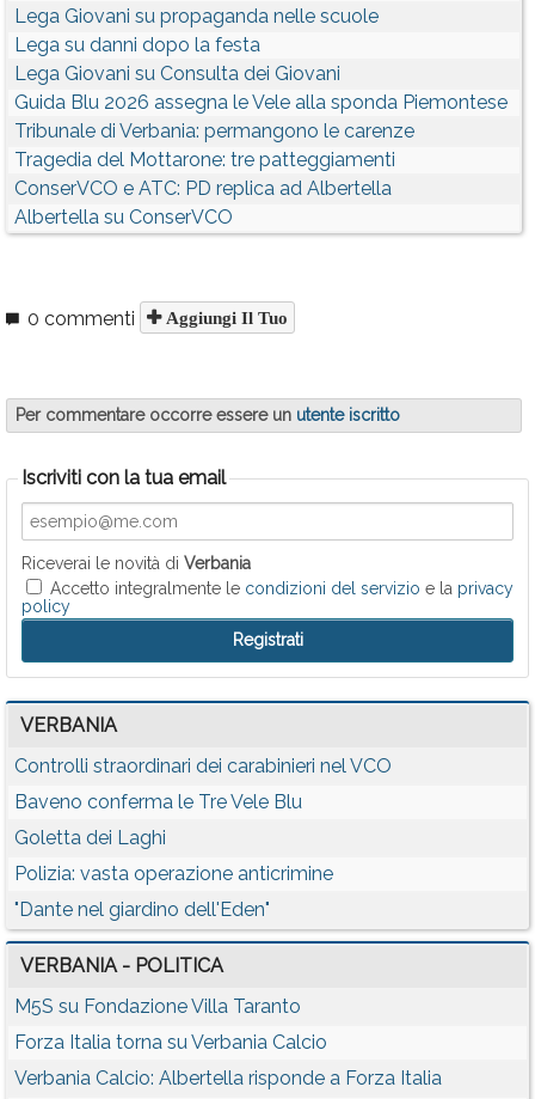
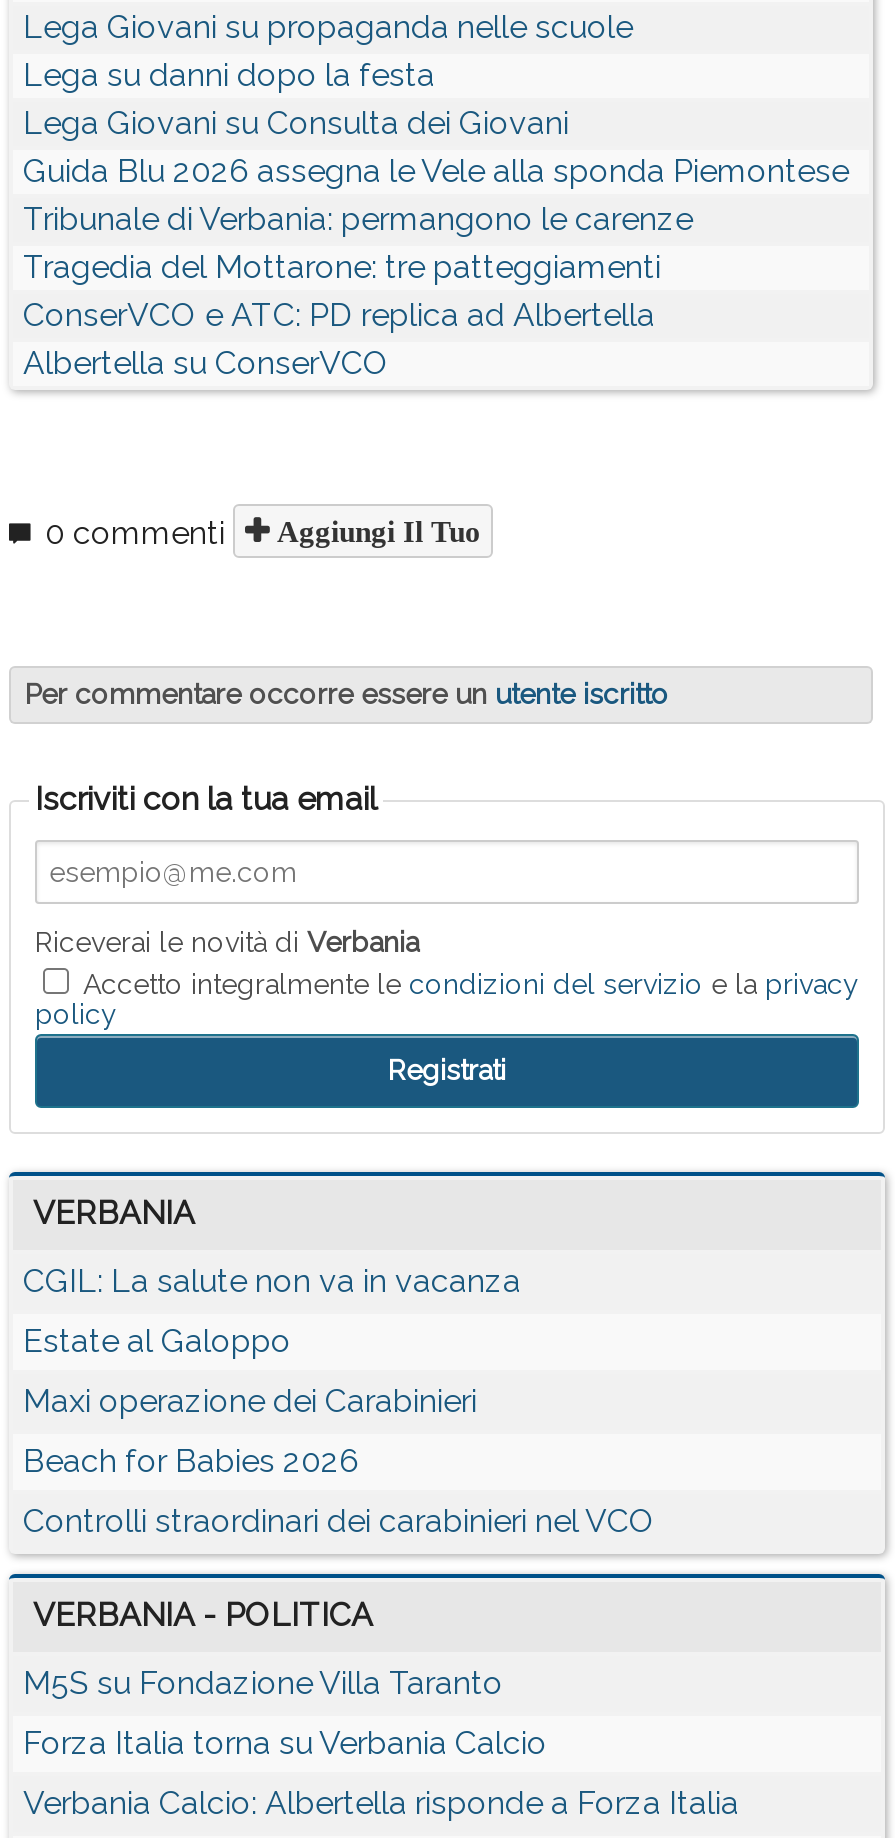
+ CGIL: La salute non va in vacanza
+ Estate al Galoppo
+ Maxi operazione dei Carabinieri
+ Beach for Babies 2026

moved down: Controlli straordinari dei carabinieri nel VCO

- Baveno conferma le Tre Vele Blu
- Goletta dei Laghi
- Polizia: vasta operazione anticrimine
- "Dante nel giardino dell'Eden"
